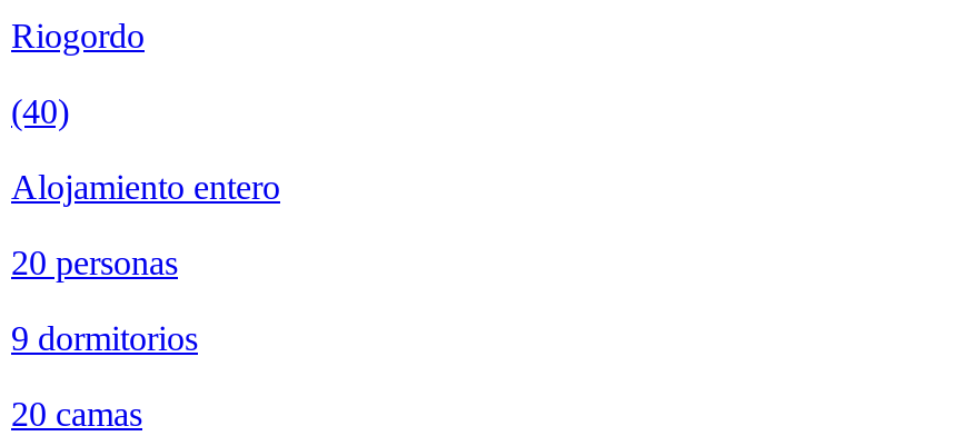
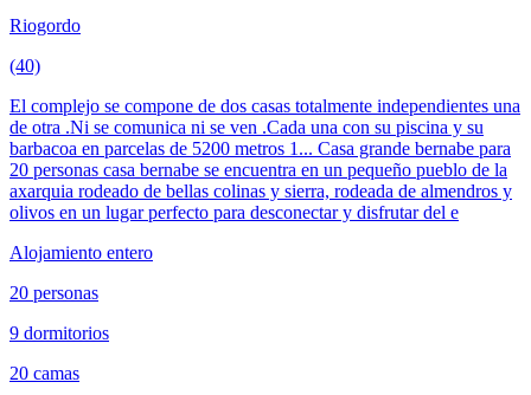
+ El complejo se compone de dos casas totalmente independientes una
+ de otra .Ni se comunica ni se ven .Cada una con su piscina y su
+ barbacoa en parcelas de 5200 metros 1... Casa grande bernabe para
+ 20 personas casa bernabe se encuentra en un pequeño pueblo de la
+ axarquia rodeado de bellas colinas y sierra, rodeada de almendros y
+ olivos en un lugar perfecto para desconectar y disfrutar del e
